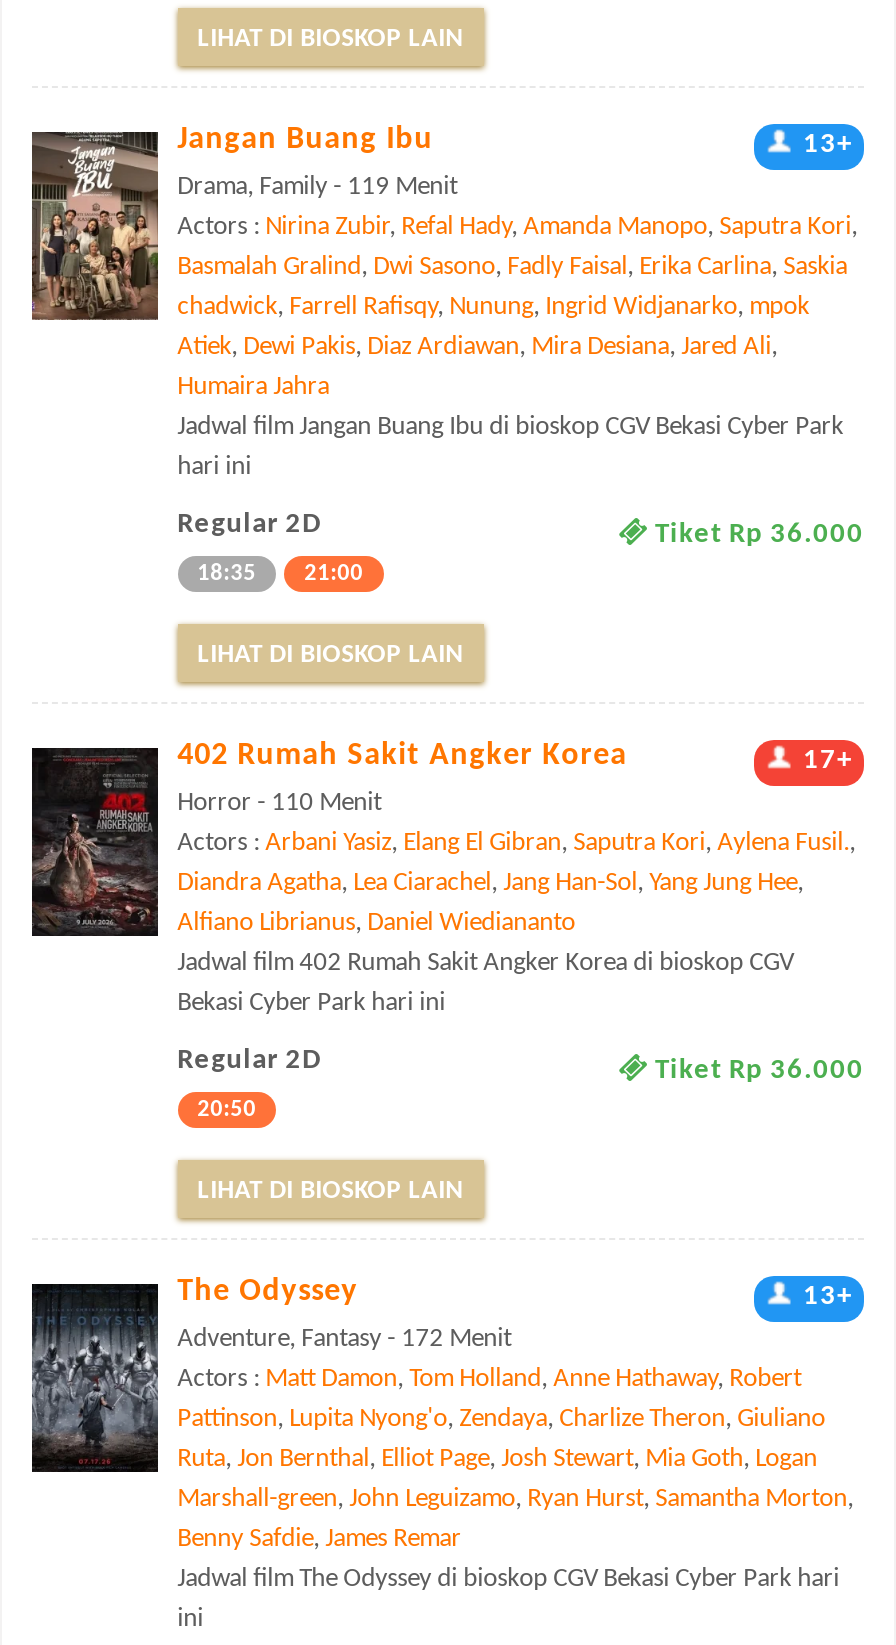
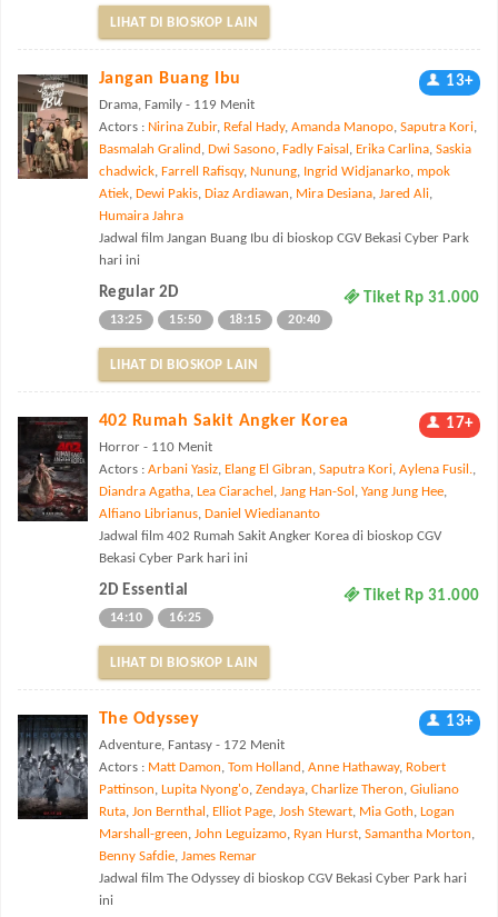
- Tiket Rp 36.000
- 18:35
- 21:00
+ Tiket Rp 31.000
+ 13:25
+ 15:50
+ 18:15
+ 20:40

- Regular 2D
- Tiket Rp 36.000
- 20:50
+ 2D Essential
+ Tiket Rp 31.000
+ 14:10
+ 16:25
